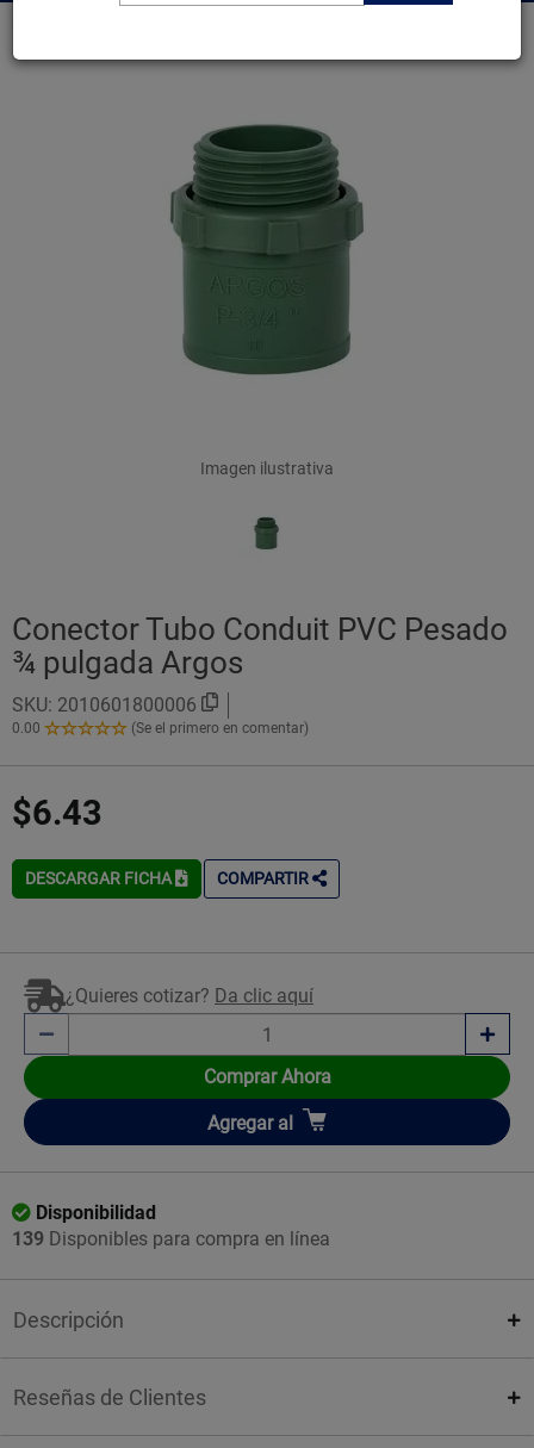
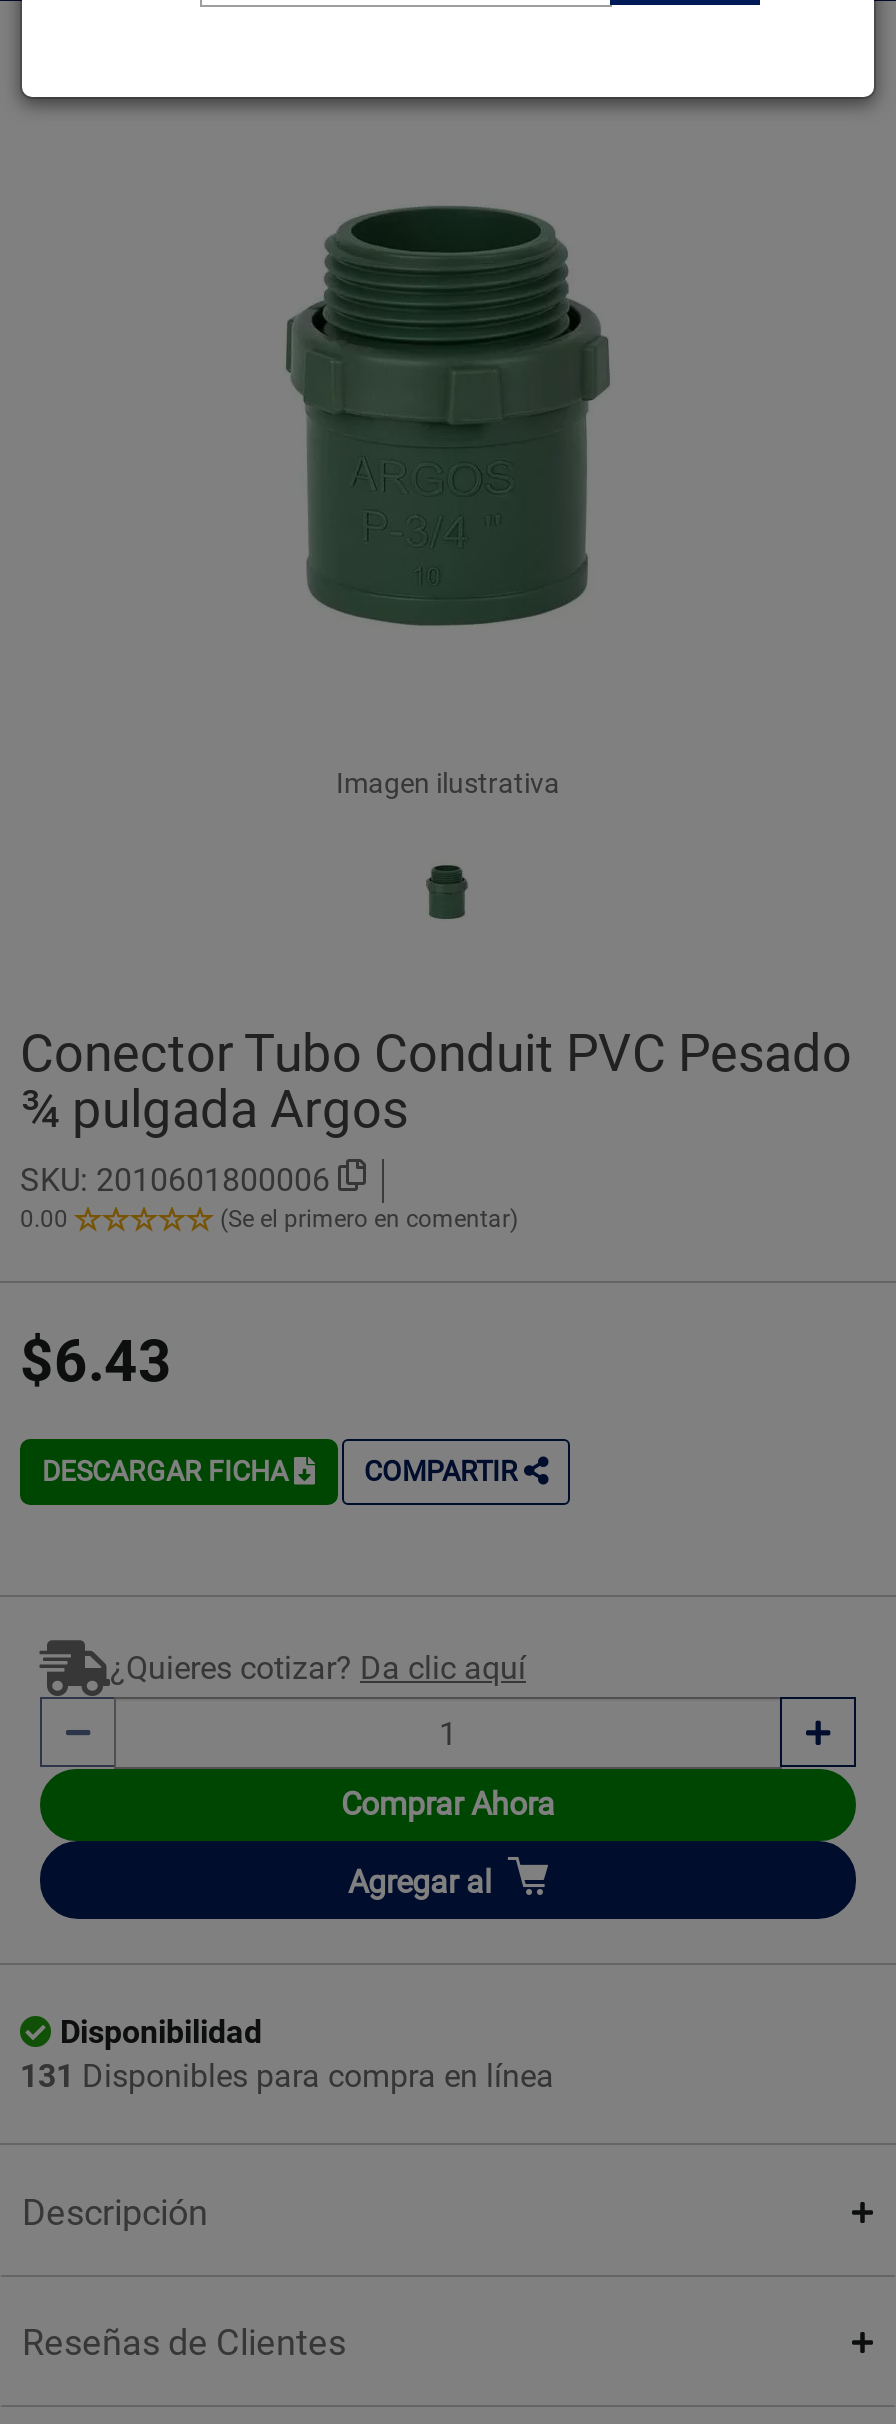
- 139 Disponibles para compra en línea
+ 131 Disponibles para compra en línea
